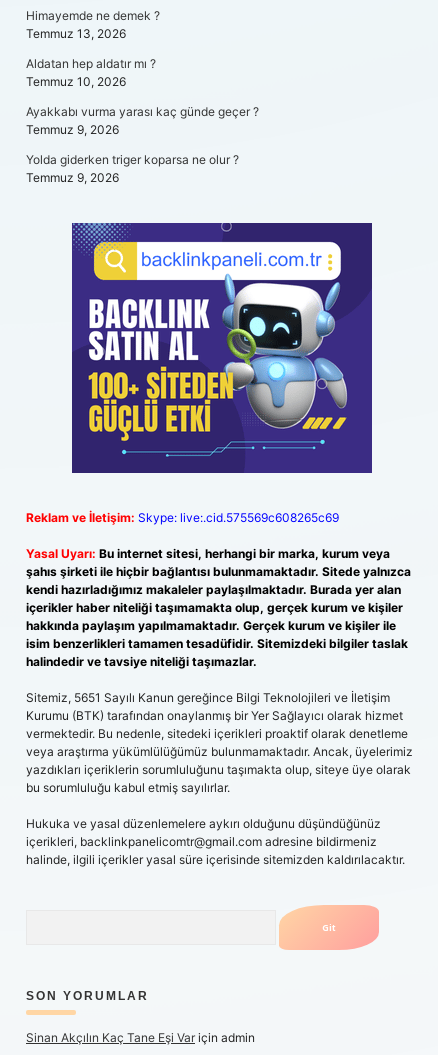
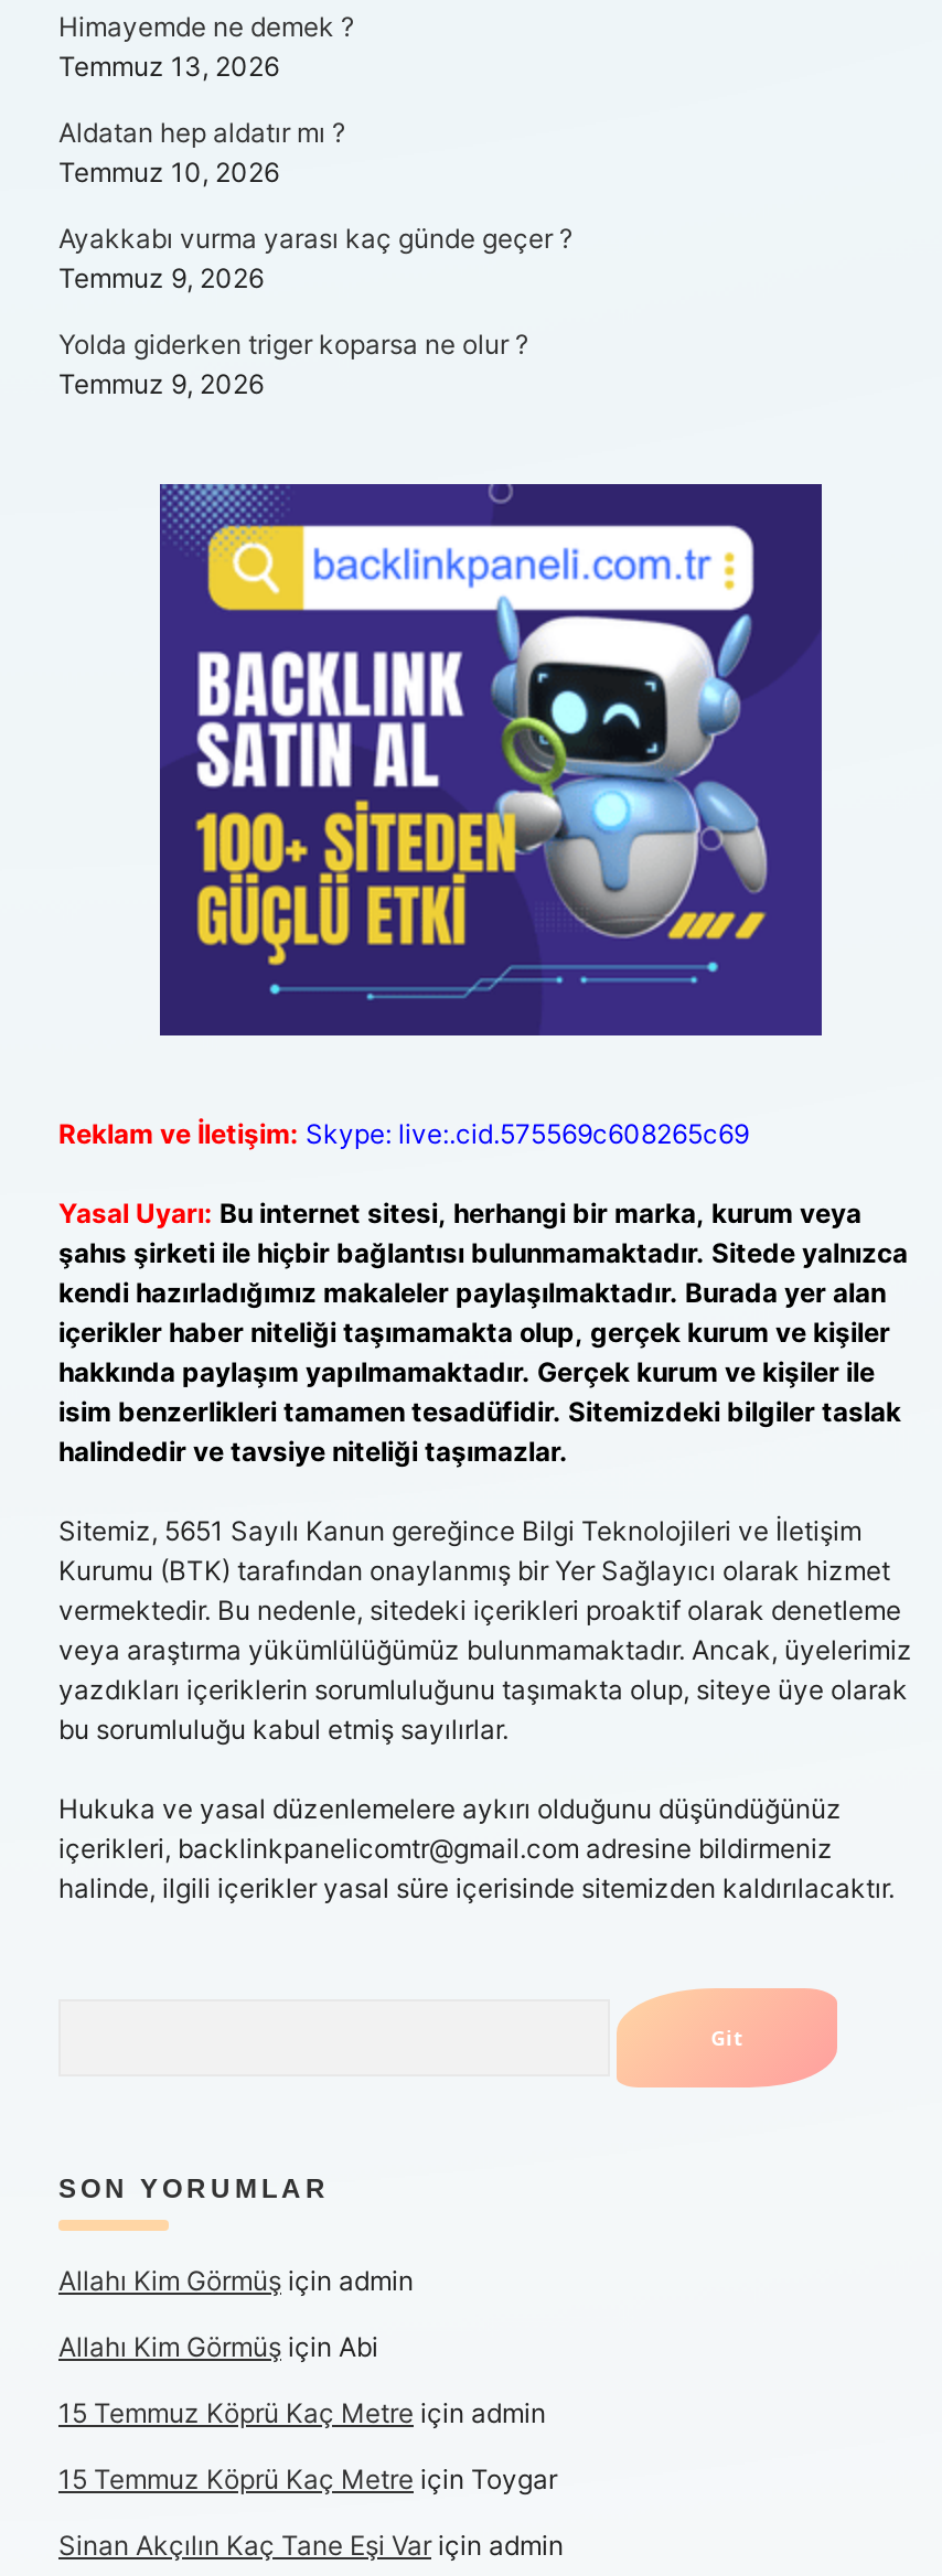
+ Allahı Kim Görmüş için admin
+ Allahı Kim Görmüş için Abi
+ 15 Temmuz Köprü Kaç Metre için admin
+ 15 Temmuz Köprü Kaç Metre için Toygar
